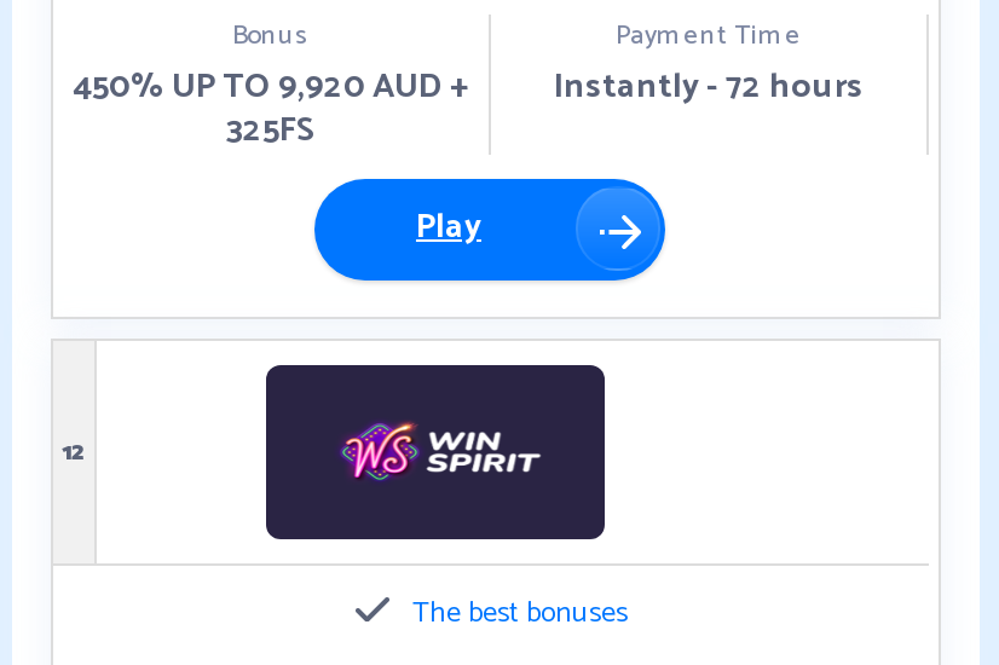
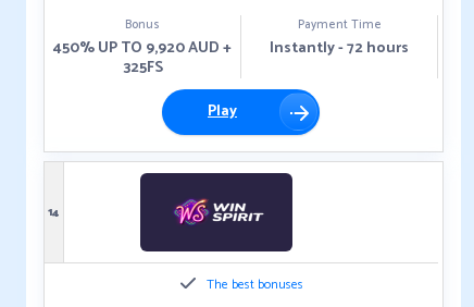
- 12
+ 14
